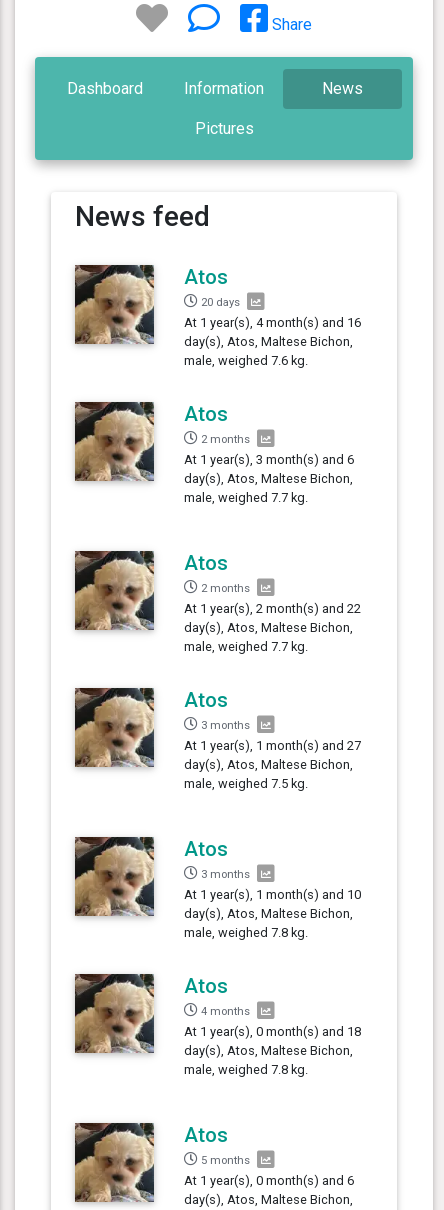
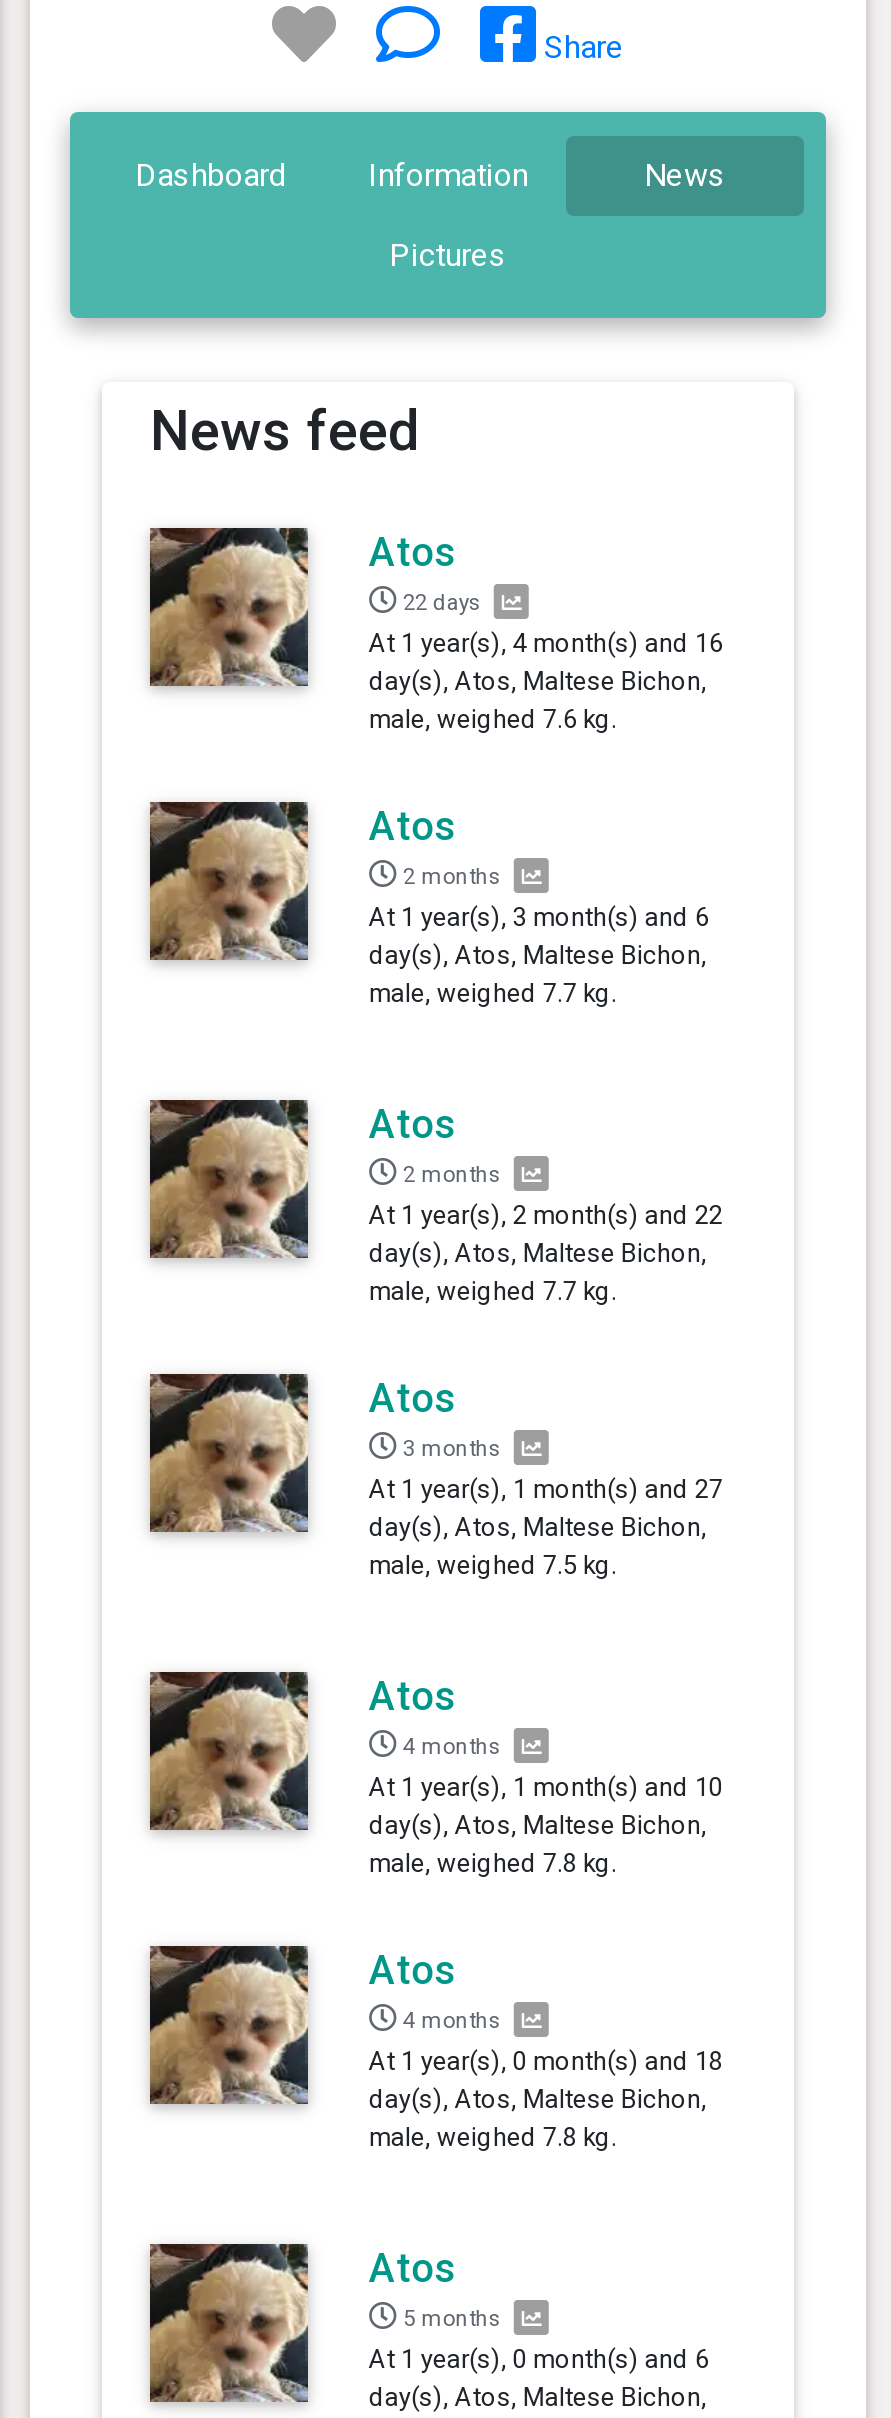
- 20 days
+ 22 days

- 3 months
+ 4 months
